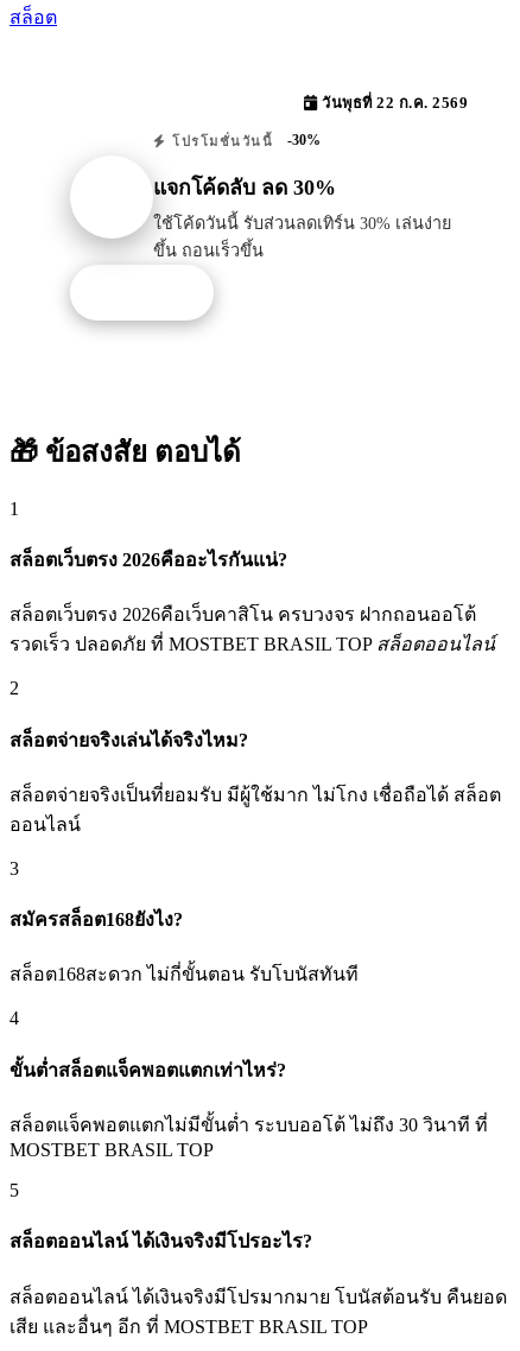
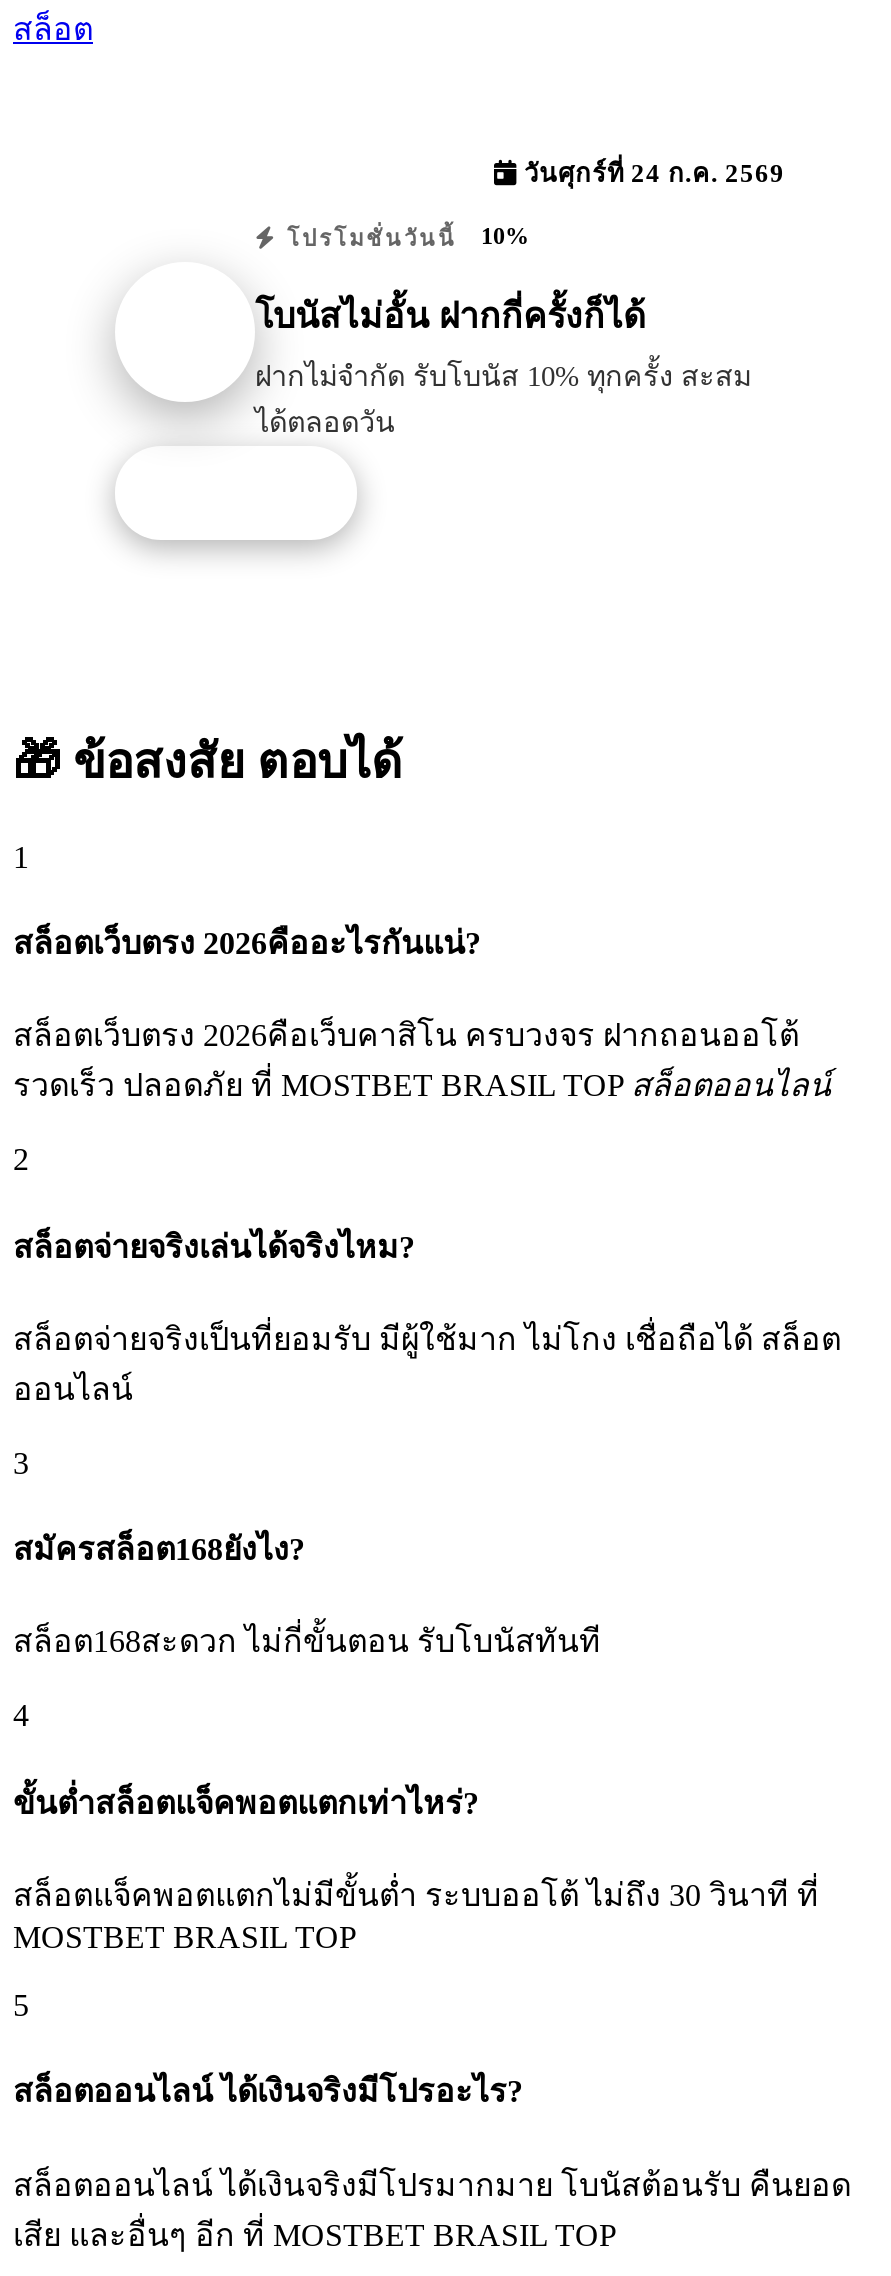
- วันพุธที่ 22 ก.ค. 2569
+ วันศุกร์ที่ 24 ก.ค. 2569

- โปรโมชั่นวันนี้ -30%
+ โปรโมชั่นวันนี้ 10%

- แจกโค้ดลับ ลด 30%
+ โบนัสไม่อั้น ฝากกี่ครั้งก็ได้

- ใช้โค้ดวันนี้ รับส่วนลดเทิร์น 30% เล่นง่าย
- ขึ้น ถอนเร็วขึ้น
+ ฝากไม่จำกัด รับโบนัส 10% ทุกครั้ง สะสม
+ ได้ตลอดวัน
